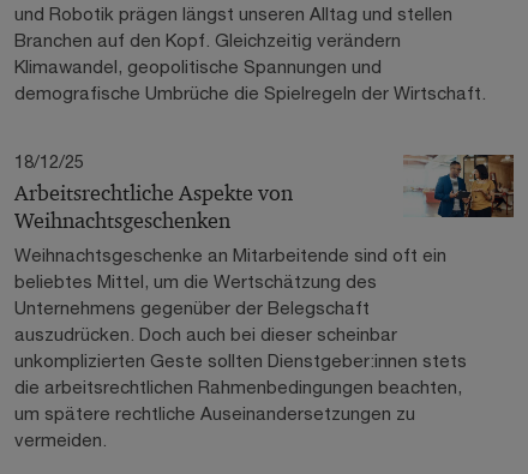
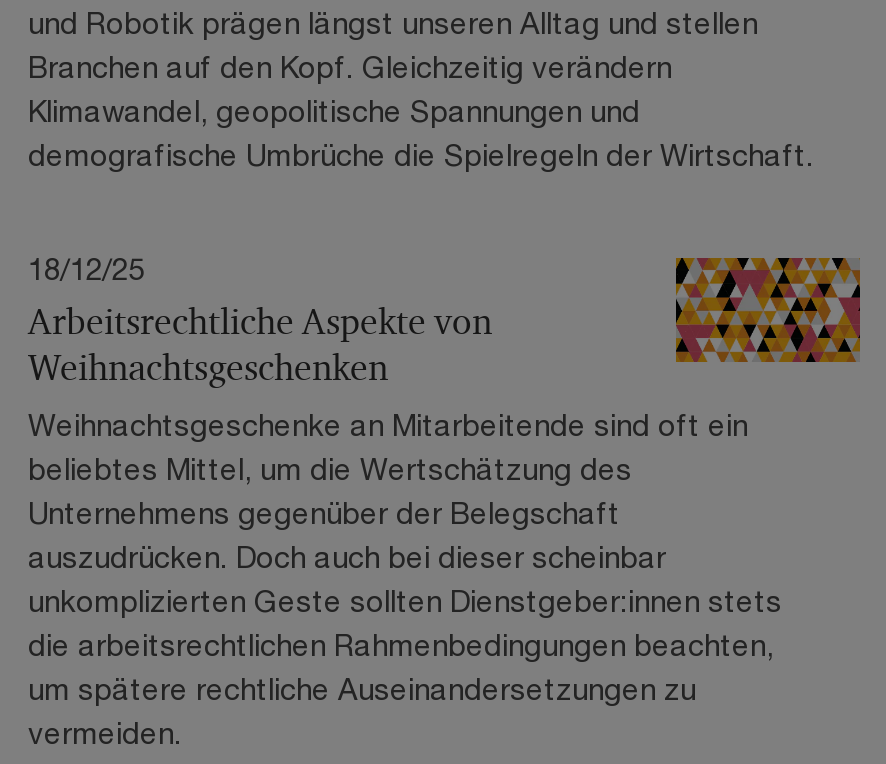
- [image]
+ [image]
